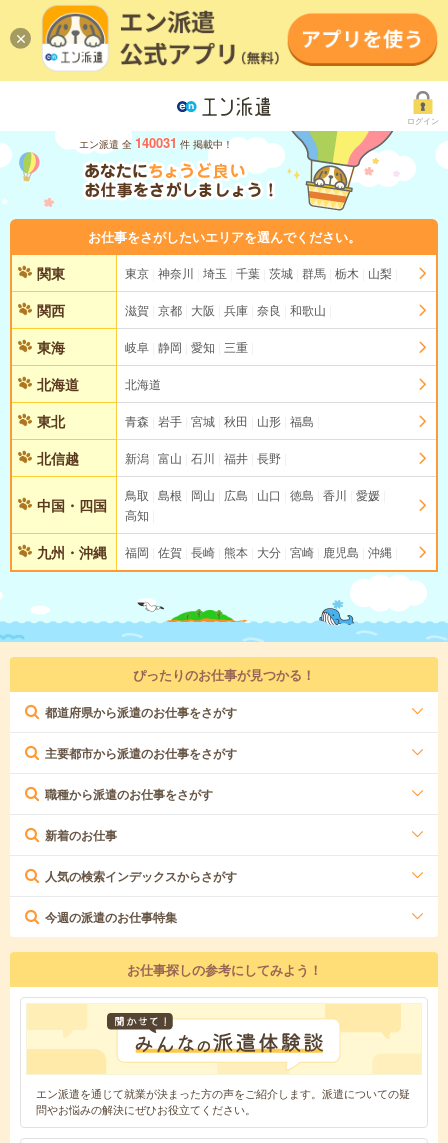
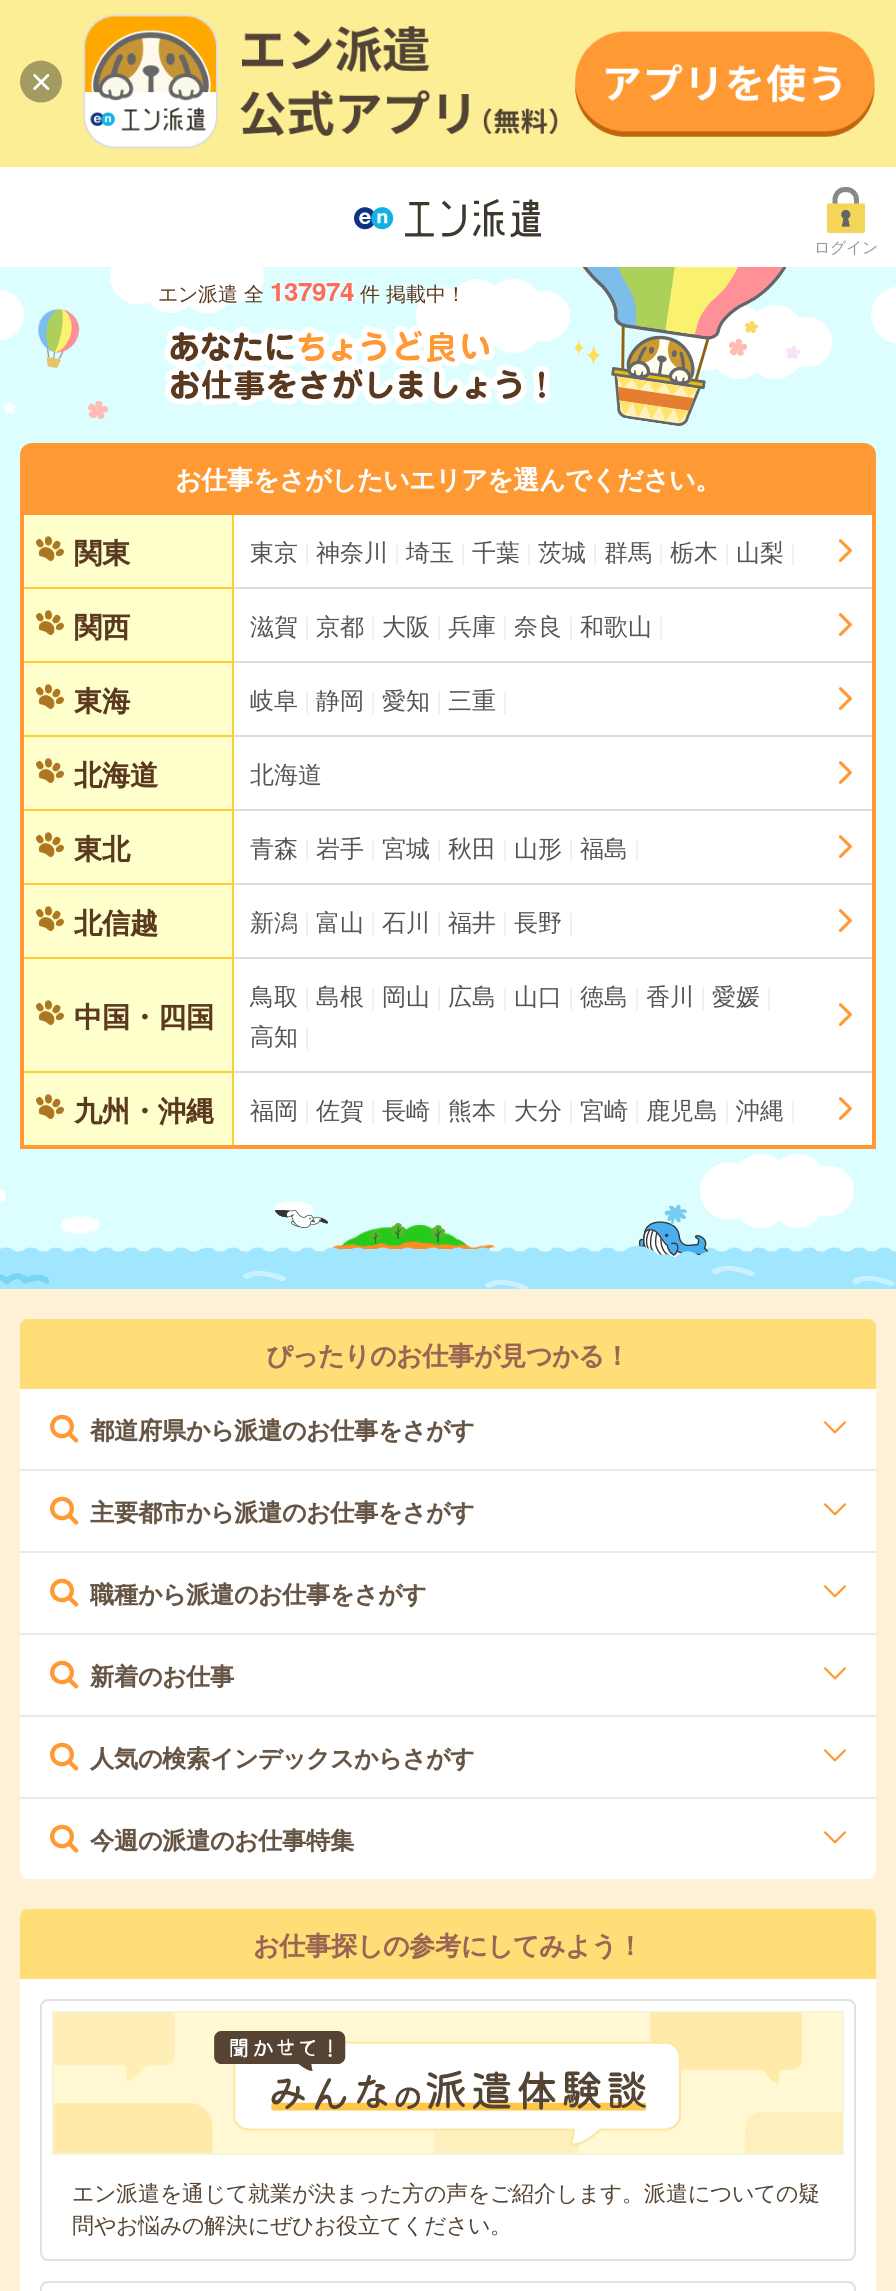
- エン派遣 全 140031 件 掲載中！
+ エン派遣 全 137974 件 掲載中！
